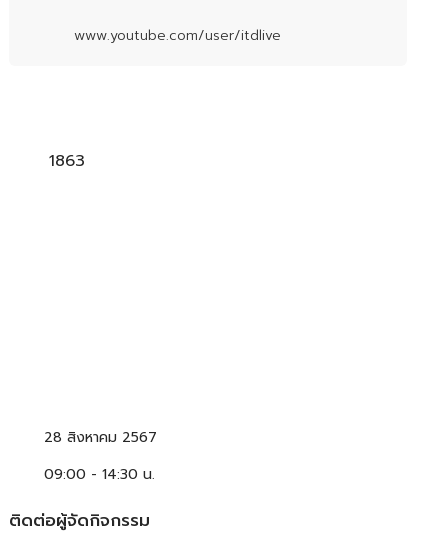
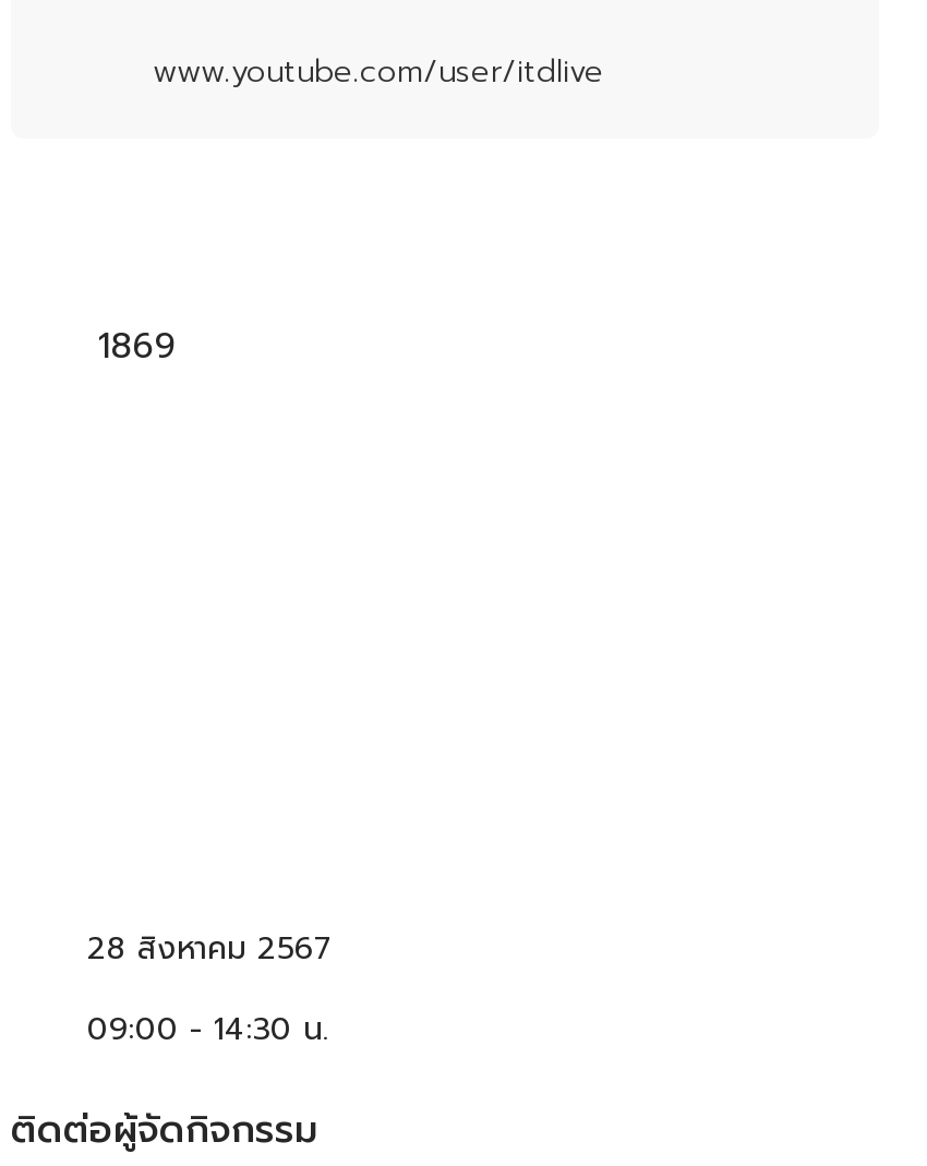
- 1863
+ 1869
